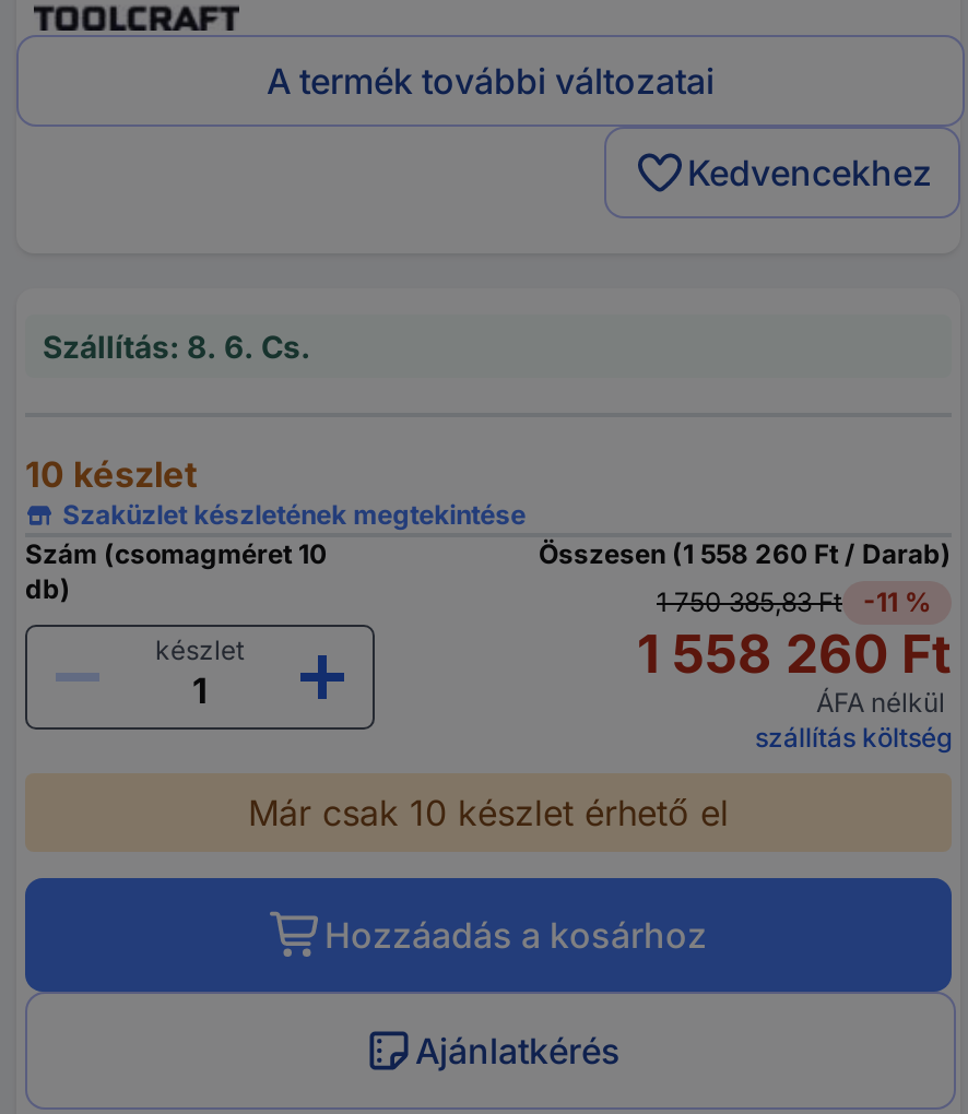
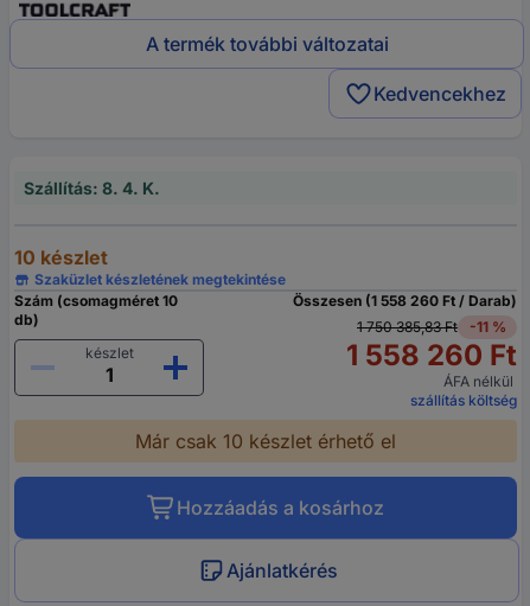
- Szállítás: 8. 6. Cs.
+ Szállítás: 8. 4. K.
